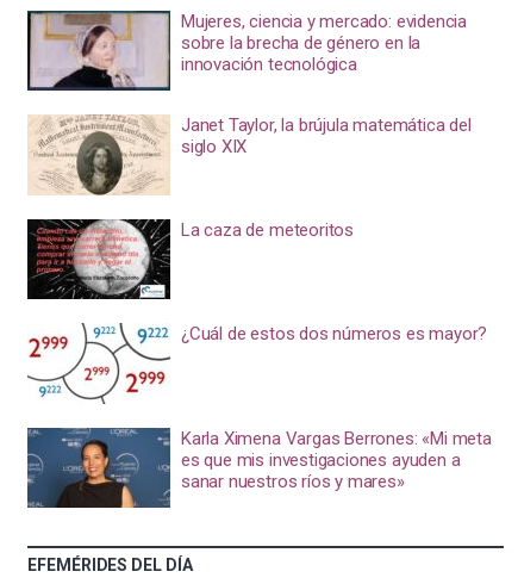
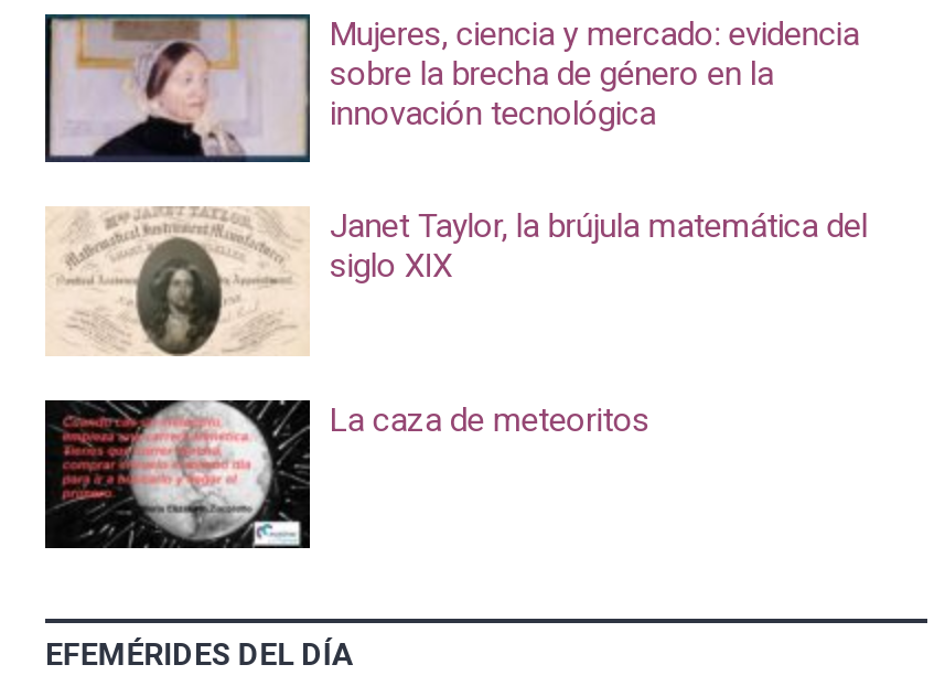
- [image]
- ¿Cuál de estos dos números es mayor?

- [image]
- Karla Ximena Vargas Berrones: «Mi meta
- es que mis investigaciones ayuden a
- sanar nuestros ríos y mares»
